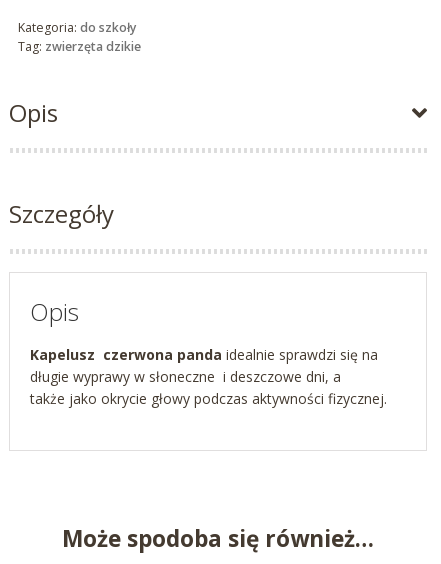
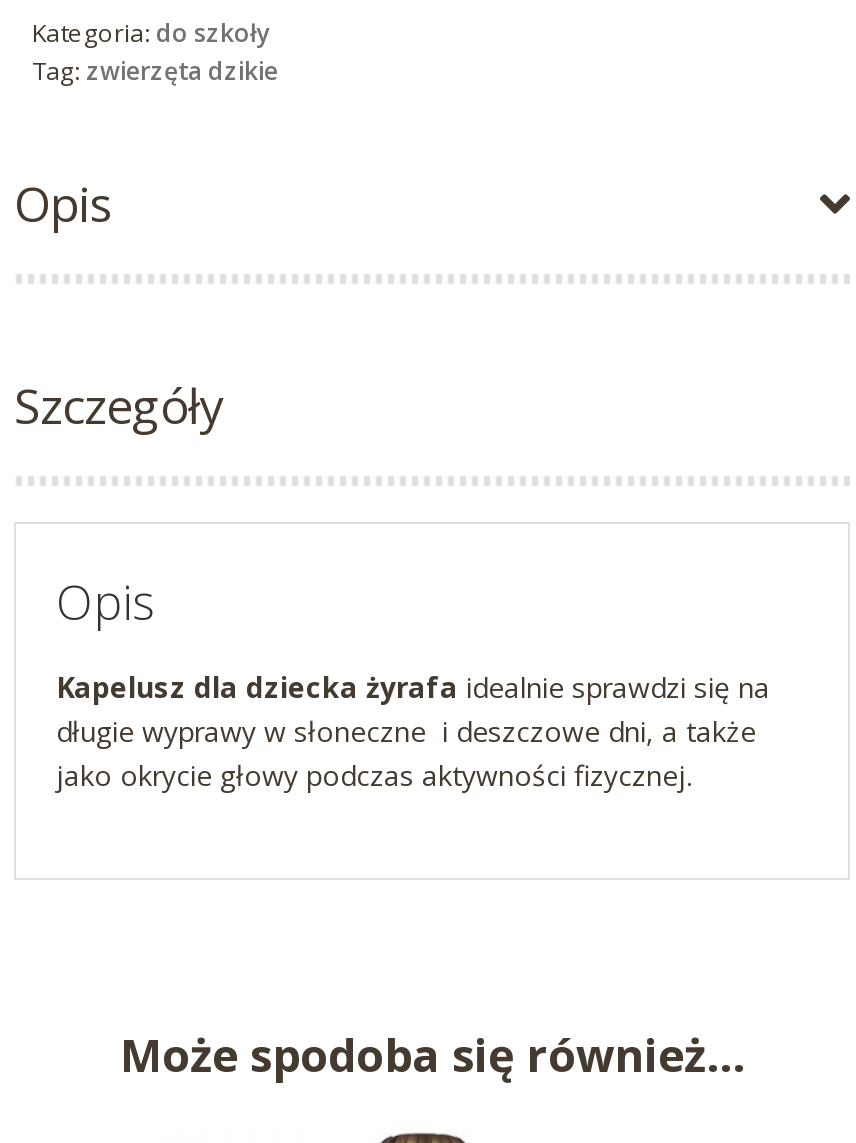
- Kapelusz czerwona panda idealnie sprawdzi się na
- długie wyprawy w słoneczne i deszczowe dni, a
- także jako okrycie głowy podczas aktywności fizycznej.
+ Kapelusz dla dziecka żyrafa idealnie sprawdzi się na
+ długie wyprawy w słoneczne i deszczowe dni, a także
+ jako okrycie głowy podczas aktywności fizycznej.
